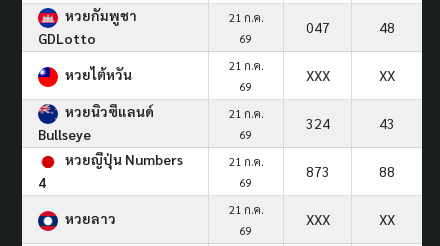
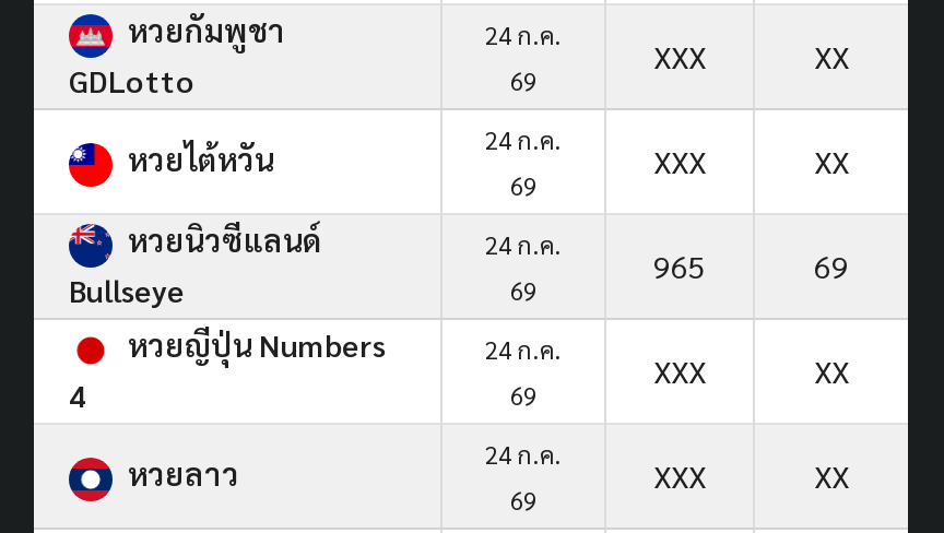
- 21 ก.ค.
+ 24 ก.ค.

- 047
- 48
+ XXX
+ XX

- 21 ก.ค.
+ 24 ก.ค.

- 21 ก.ค.
+ 24 ก.ค.

- 324
+ 965

- 43
+ 69

- 21 ก.ค.
+ 24 ก.ค.

- 873
- 88
+ XXX
+ XX

- 21 ก.ค.
+ 24 ก.ค.
